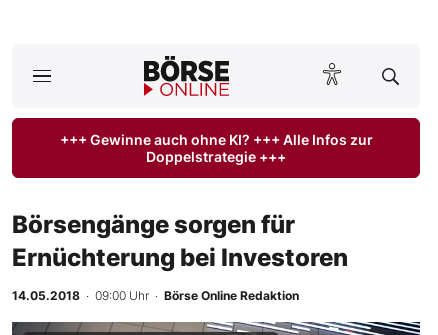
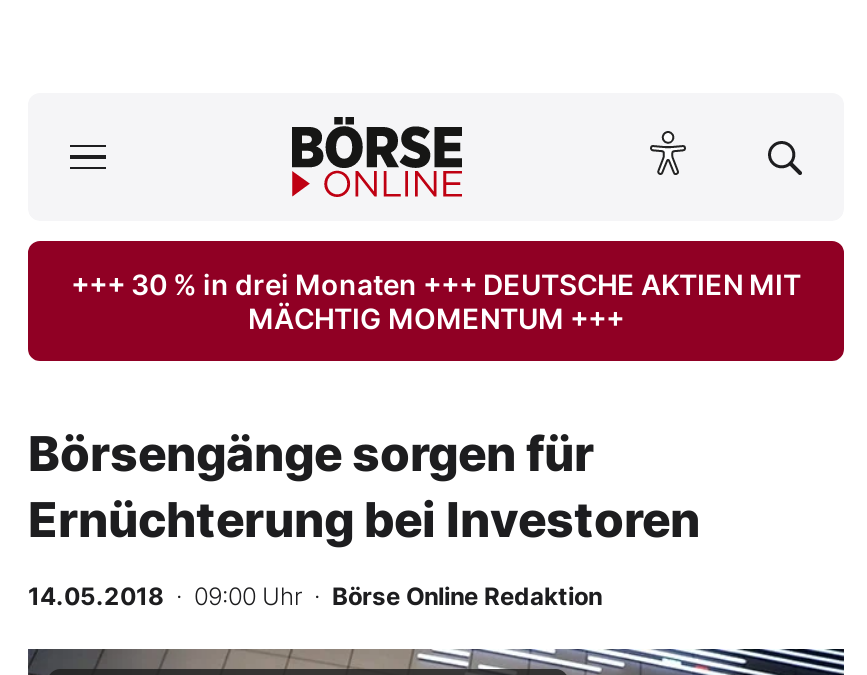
- +++ Gewinne auch ohne KI? +++ Alle Infos zur
- Doppelstrategie +++
+ +++ 30 % in drei Monaten +++ DEUTSCHE AKTIEN MIT
+ MÄCHTIG MOMENTUM +++
